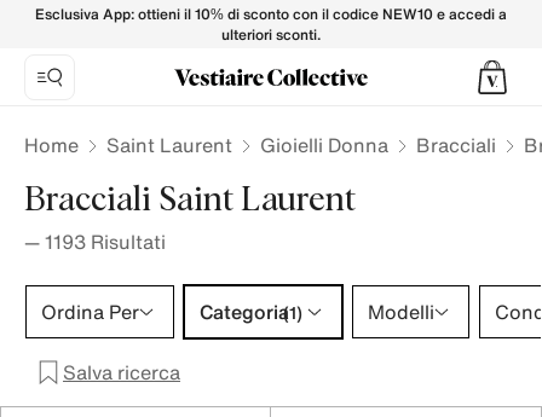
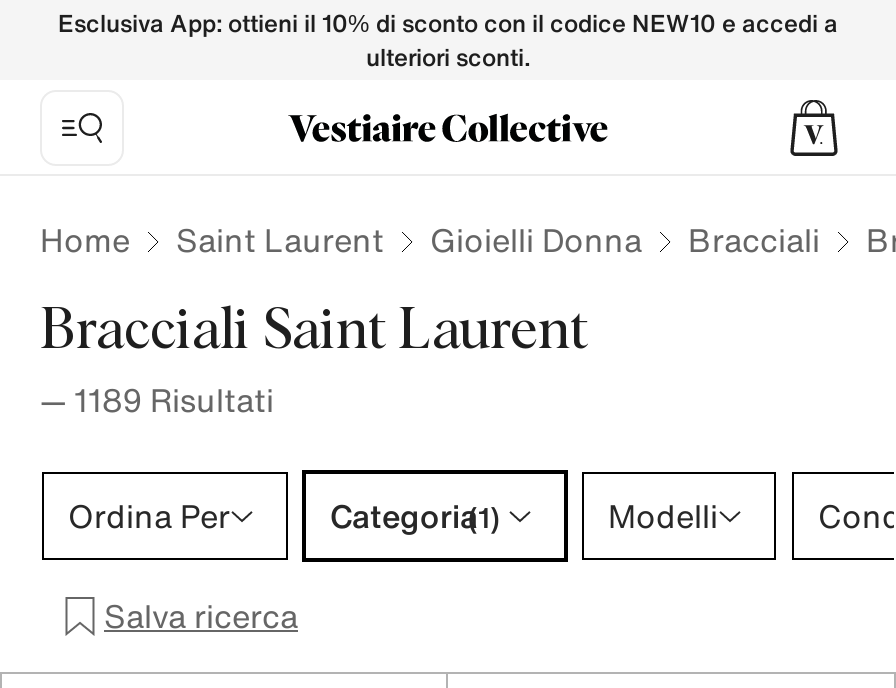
- — 1193 Risultati
+ — 1189 Risultati
